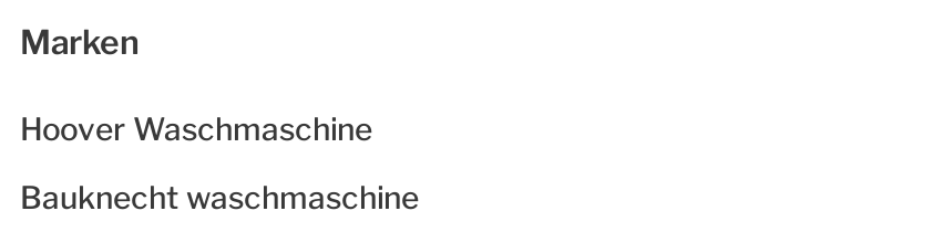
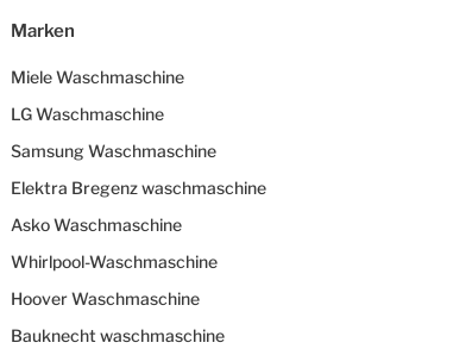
+ Miele Waschmaschine
+ LG Waschmaschine
+ Samsung Waschmaschine
+ Elektra Bregenz waschmaschine
+ Asko Waschmaschine
+ Whirlpool-Waschmaschine
